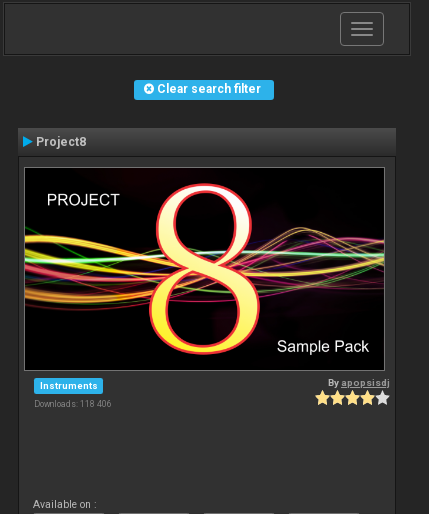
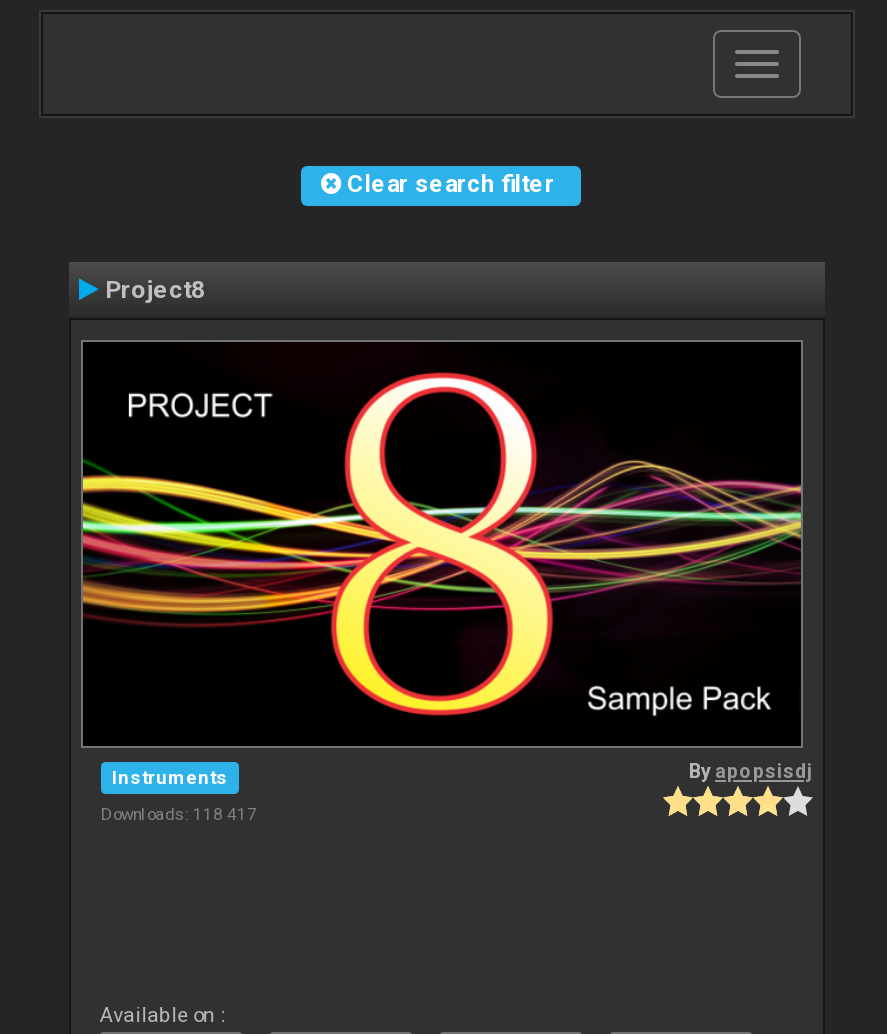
- Downloads: 118 406
+ Downloads: 118 417
